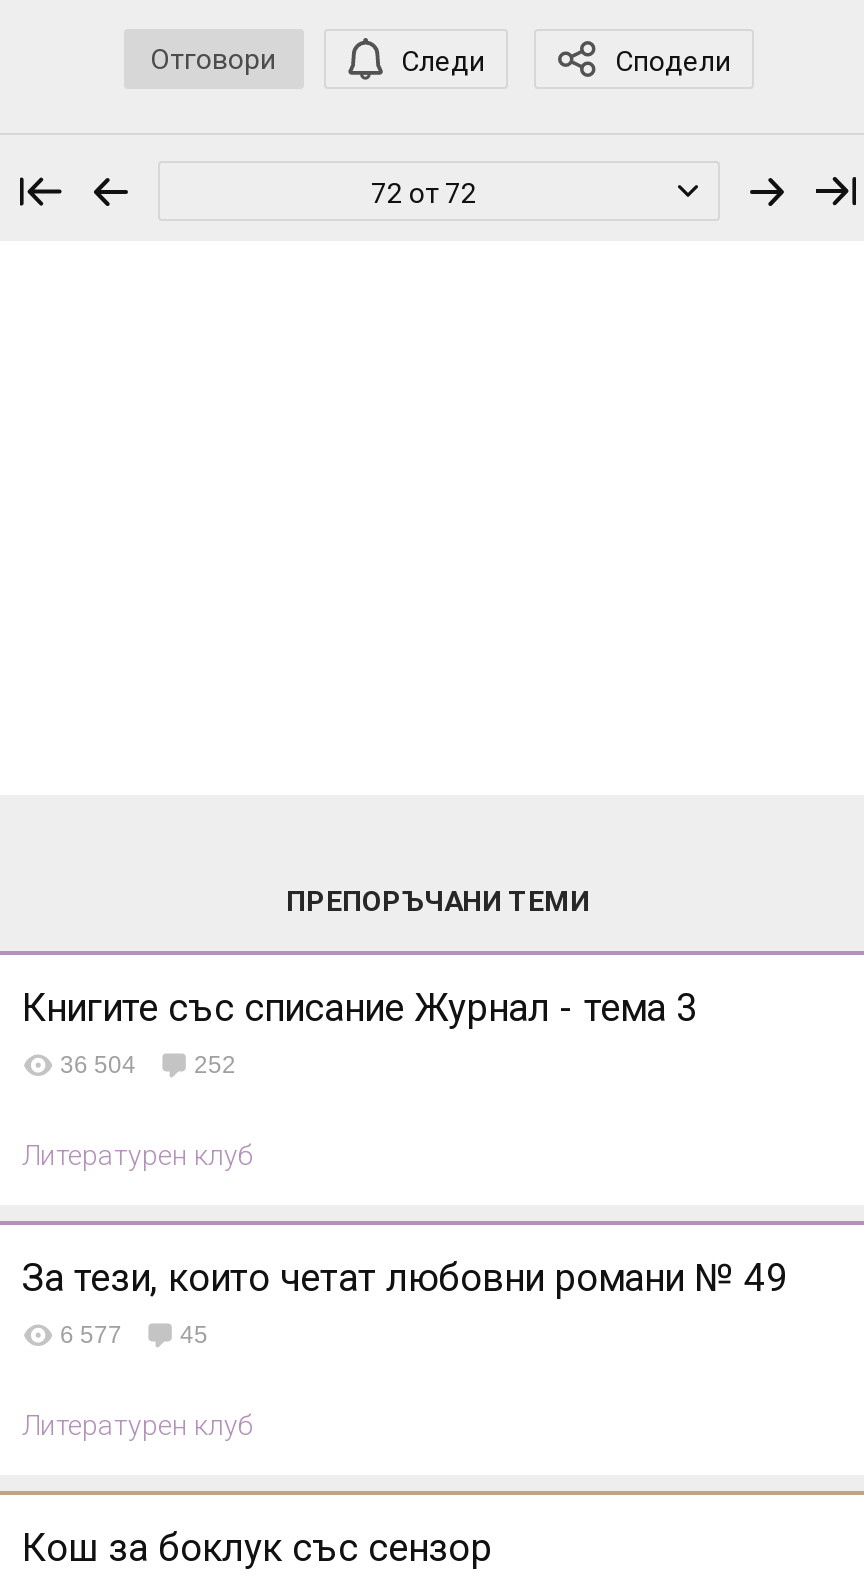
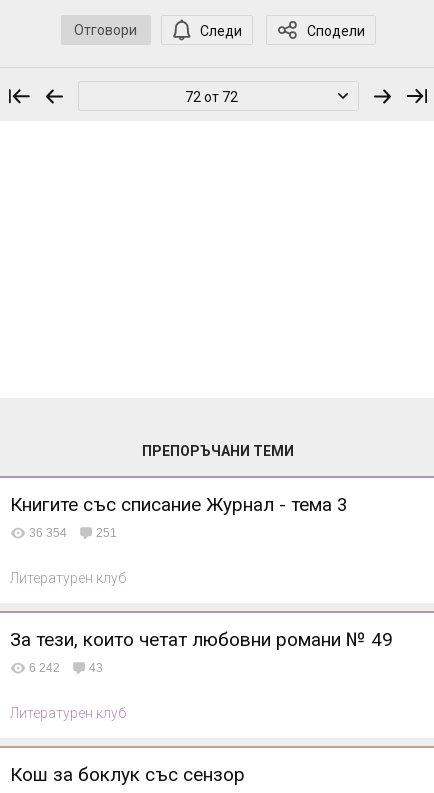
- 36 504
+ 36 354

- 252
+ 251

- 6 577
+ 6 242

- 45
+ 43
